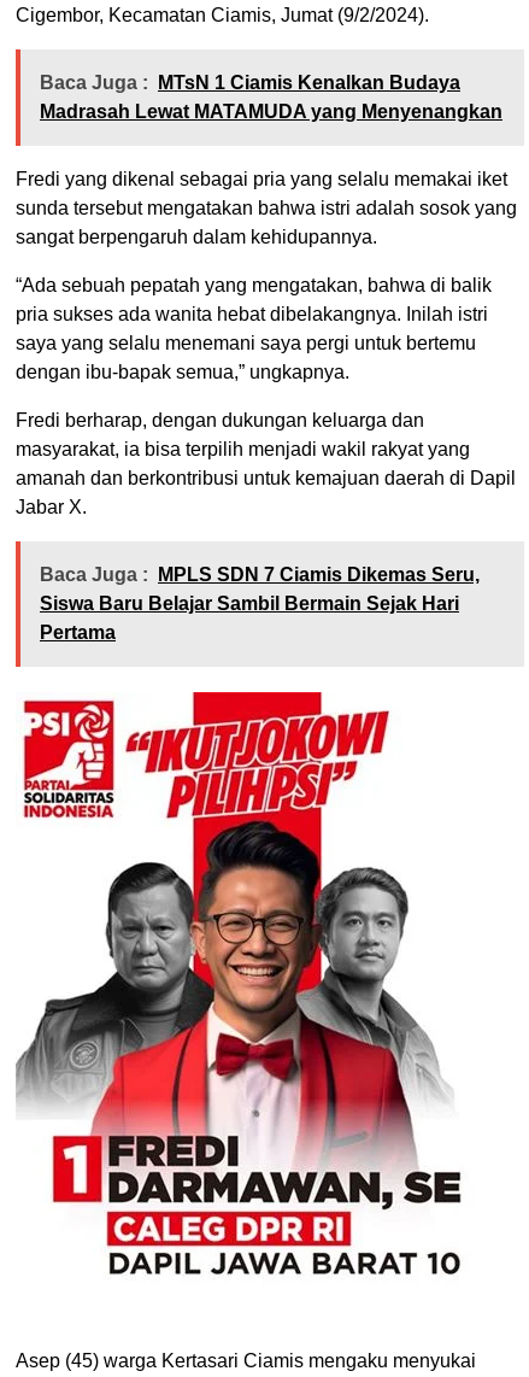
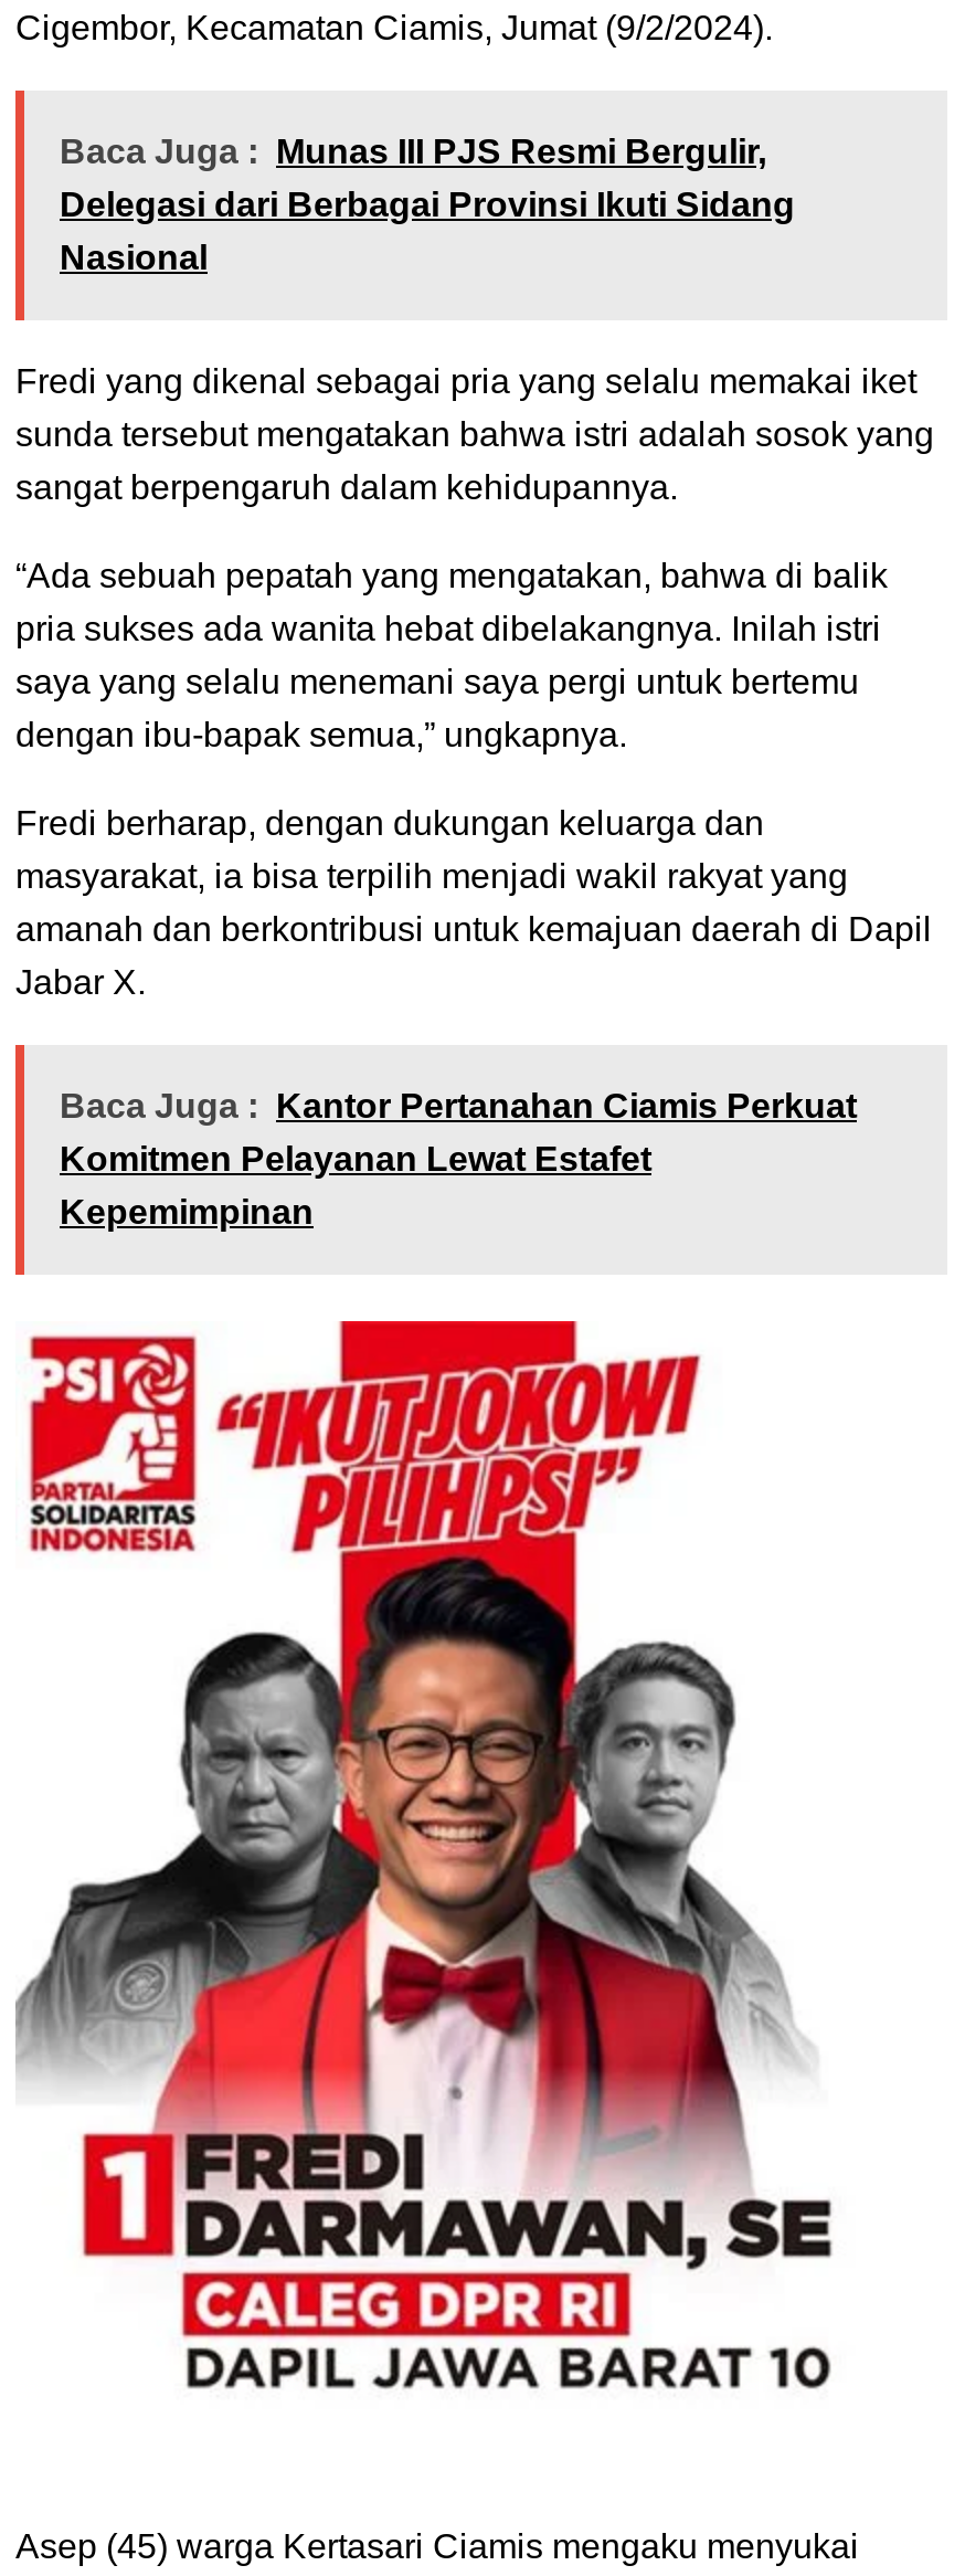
- Baca Juga : MTsN 1 Ciamis Kenalkan Budaya
- Madrasah Lewat MATAMUDA yang Menyenangkan
+ Baca Juga : Munas III PJS Resmi Bergulir,
+ Delegasi dari Berbagai Provinsi Ikuti Sidang
+ Nasional

- Baca Juga : MPLS SDN 7 Ciamis Dikemas Seru,
- Siswa Baru Belajar Sambil Bermain Sejak Hari
- Pertama
+ Baca Juga : Kantor Pertanahan Ciamis Perkuat
+ Komitmen Pelayanan Lewat Estafet
+ Kepemimpinan
